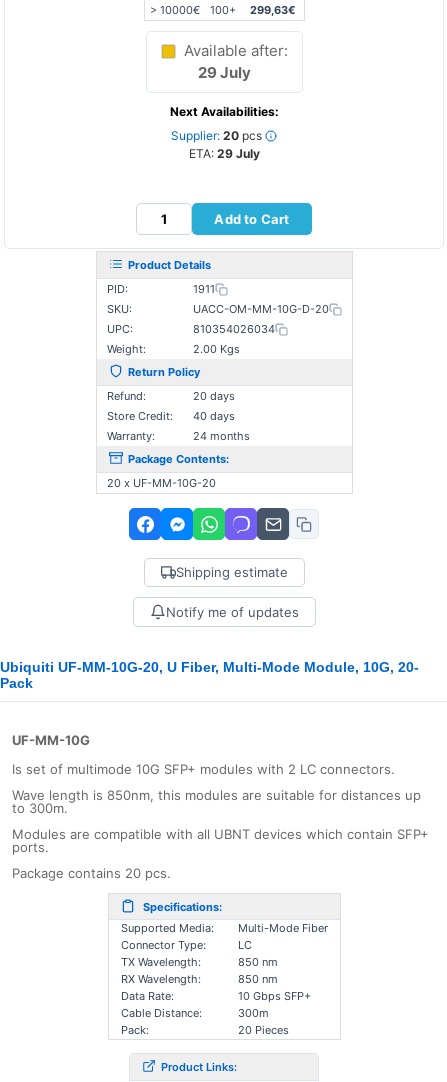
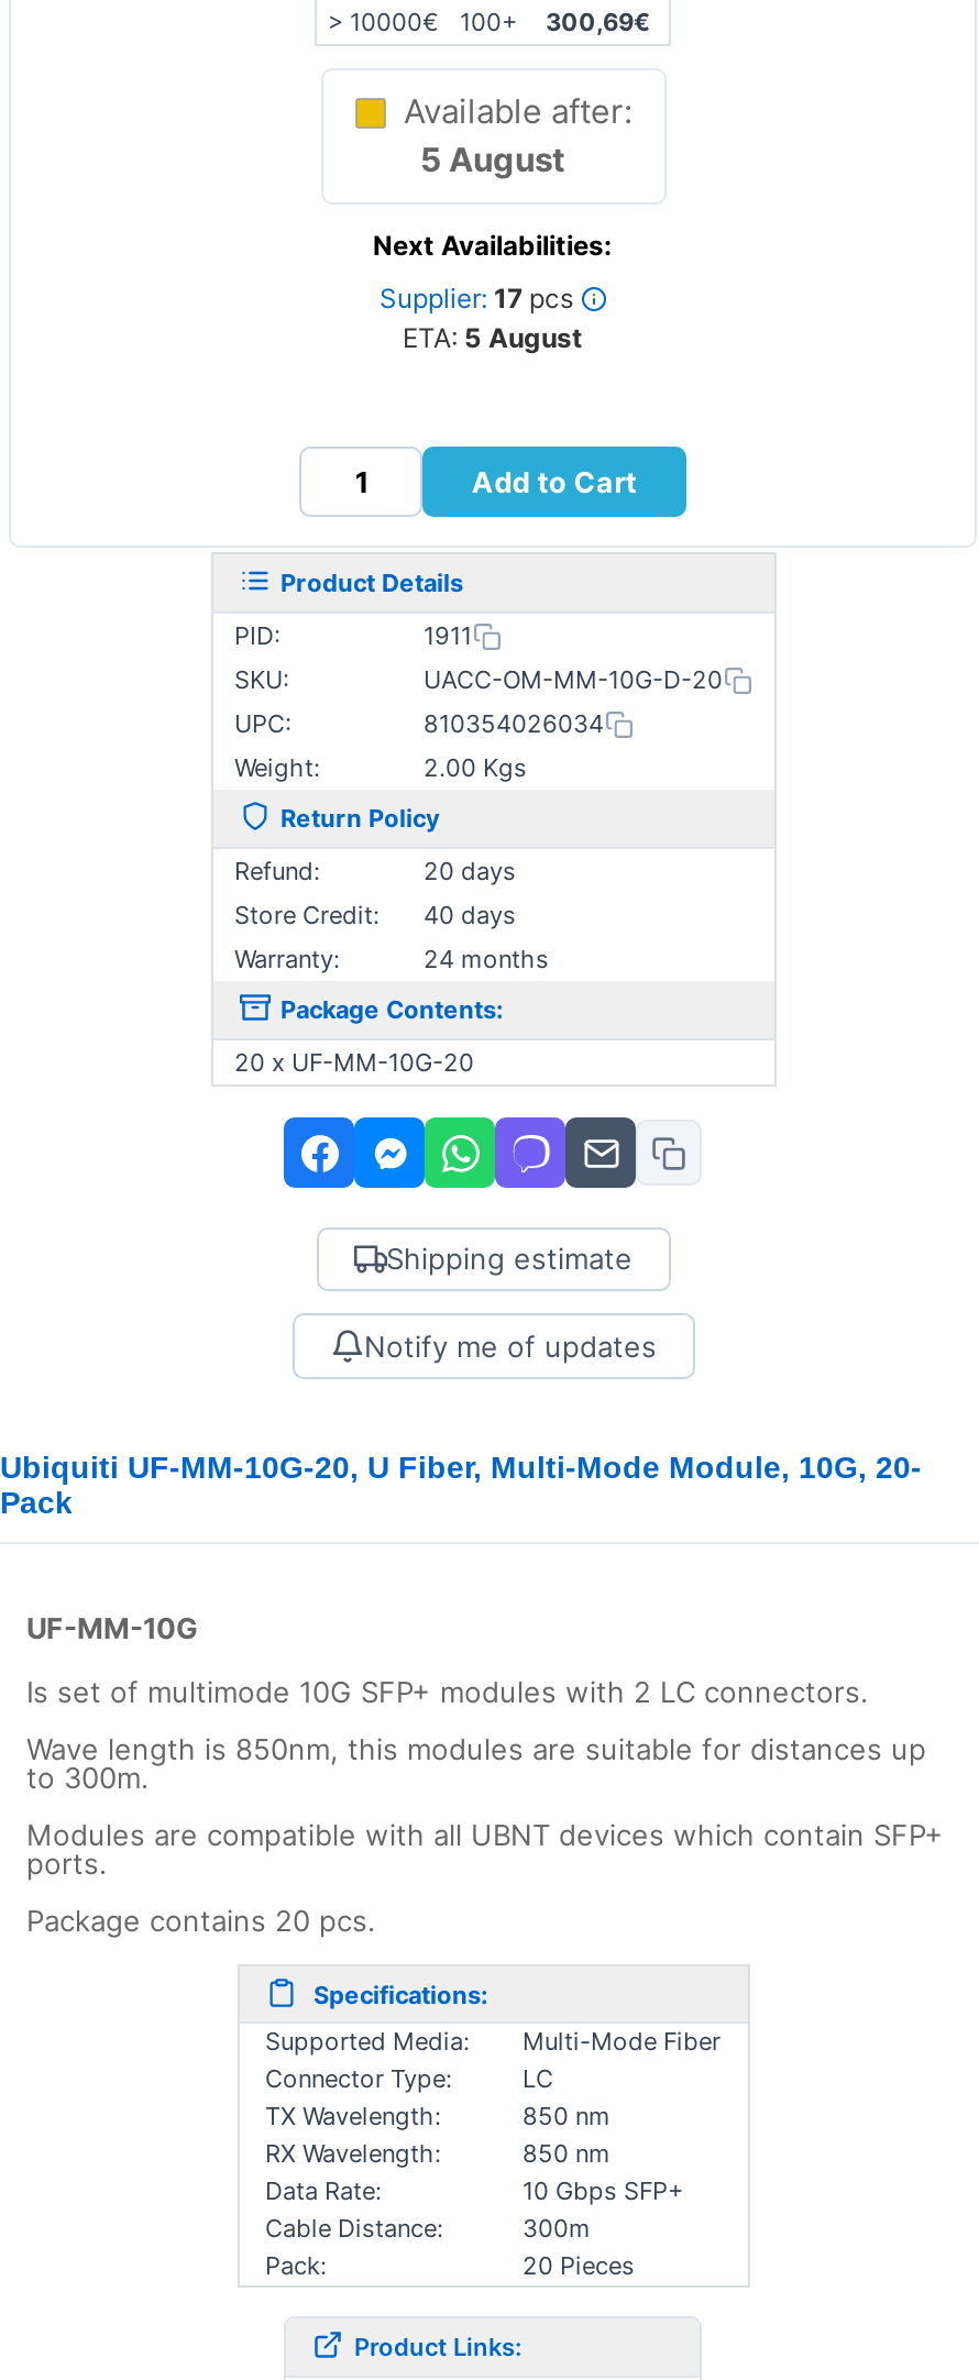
- > 10000€ 100+ 299,63€
+ > 10000€ 100+ 300,69€

- 29 July
+ 5 August

- Supplier: 20 pcs
+ Supplier: 17 pcs

- ETA: 29 July
+ ETA: 5 August
